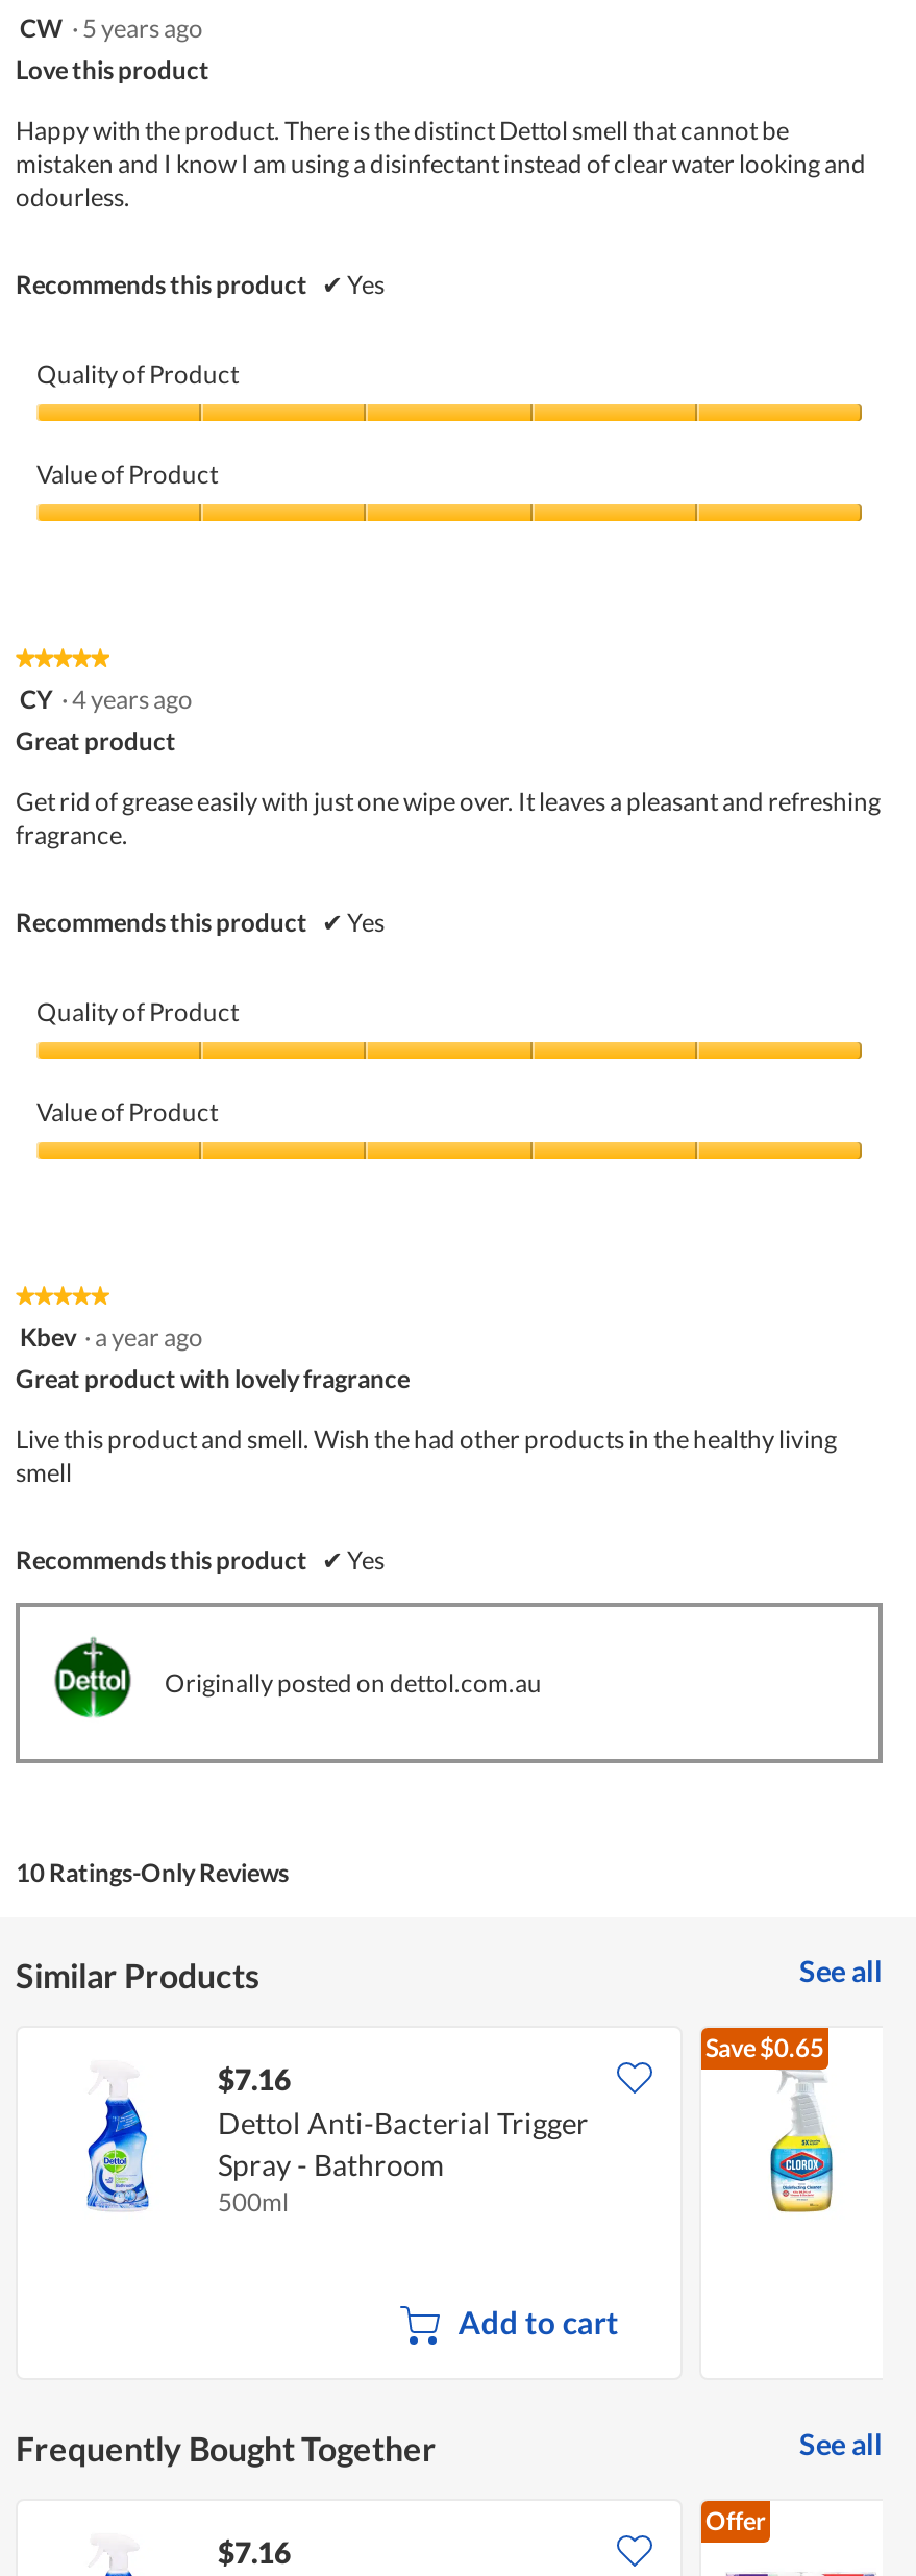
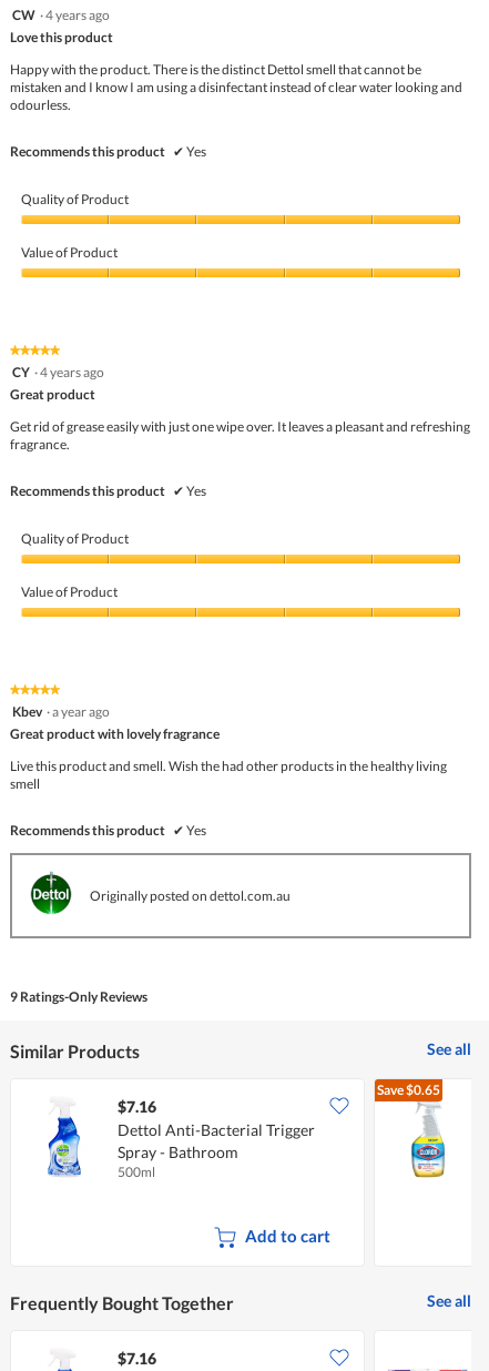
- CW · 5 years ago
+ CW · 4 years ago

- 10 Ratings-Only Reviews
+ 9 Ratings-Only Reviews

- Offer
